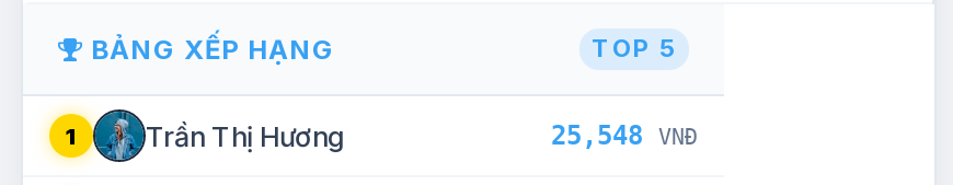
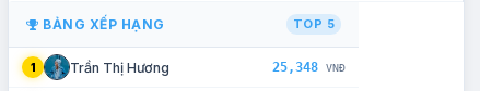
- 25,548 VNĐ
+ 25,348 VNĐ
